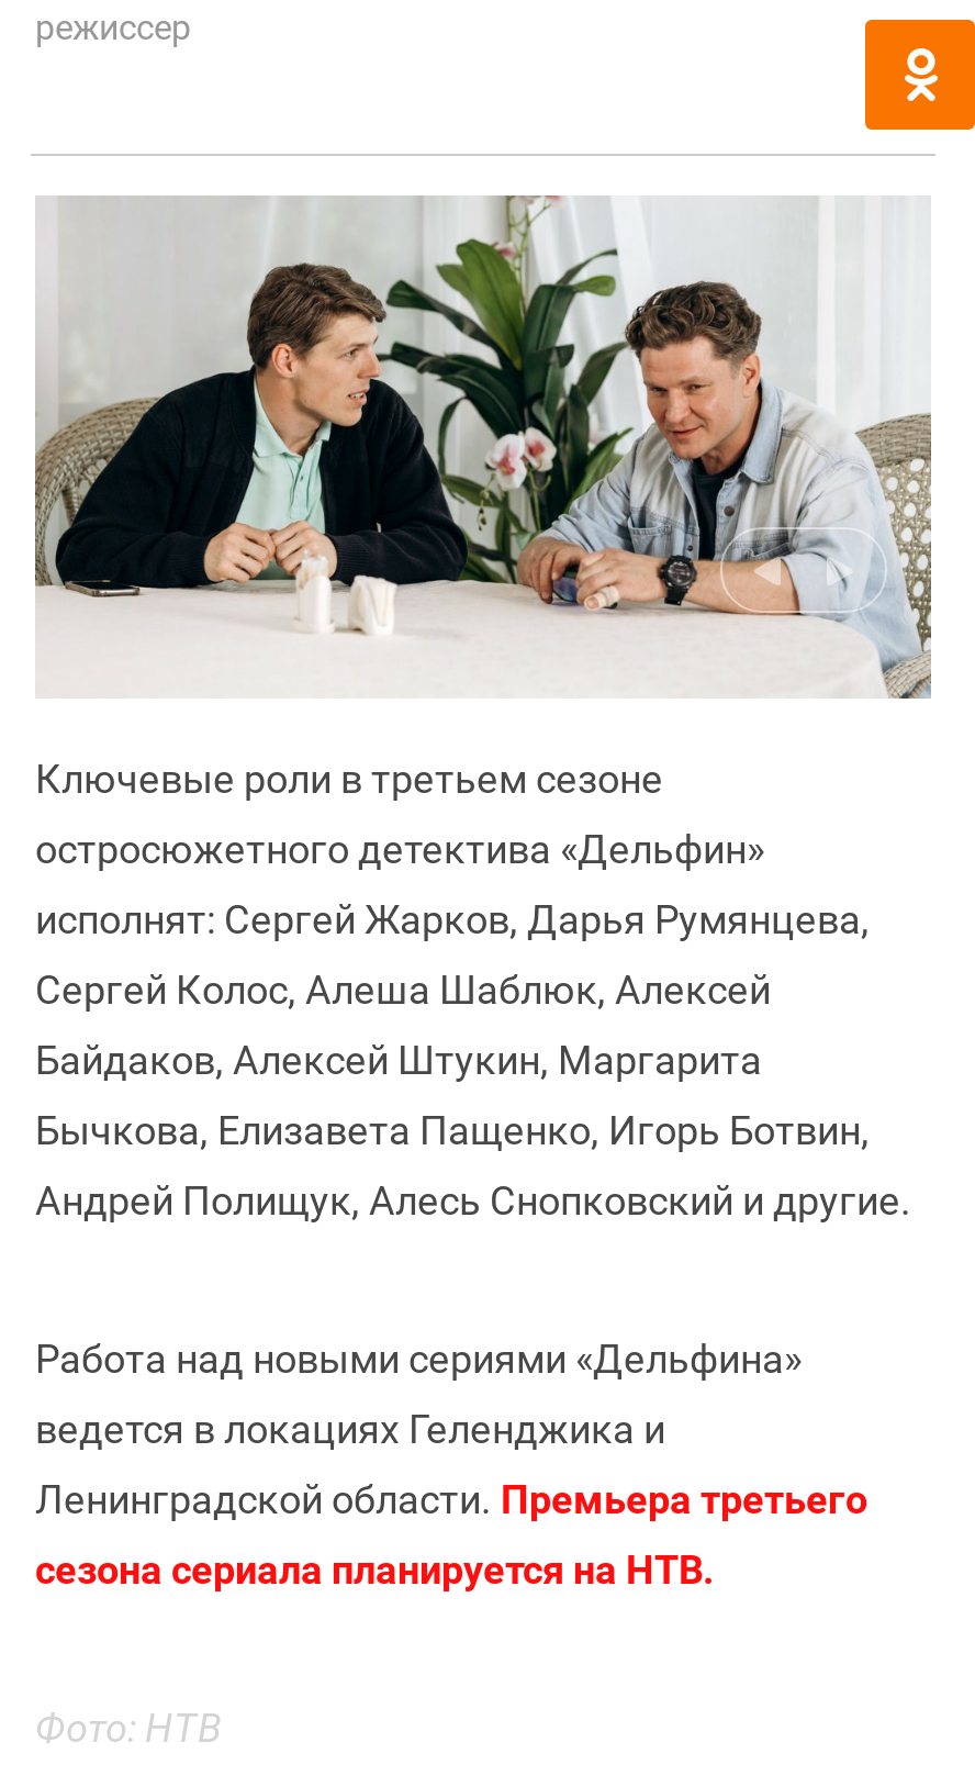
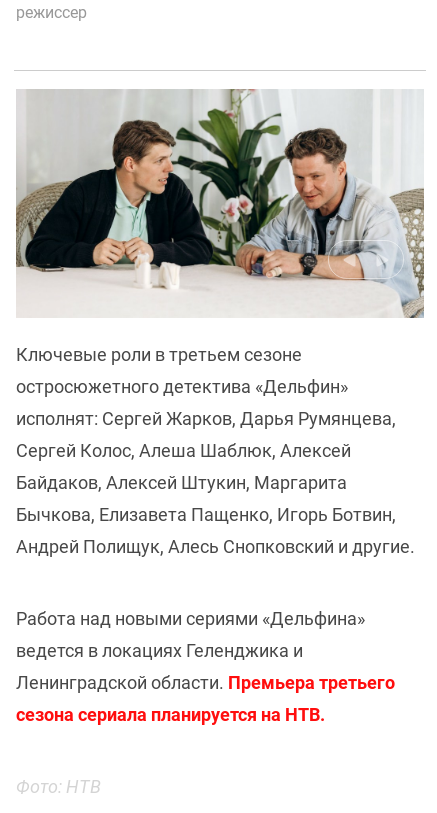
- [image]
